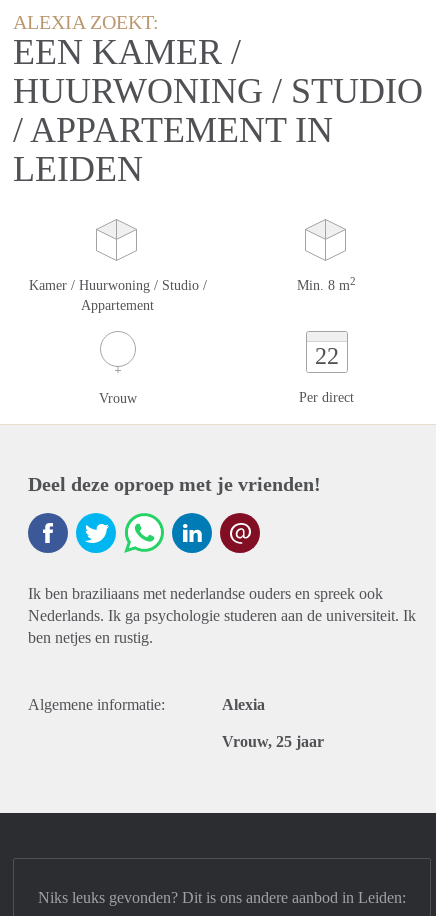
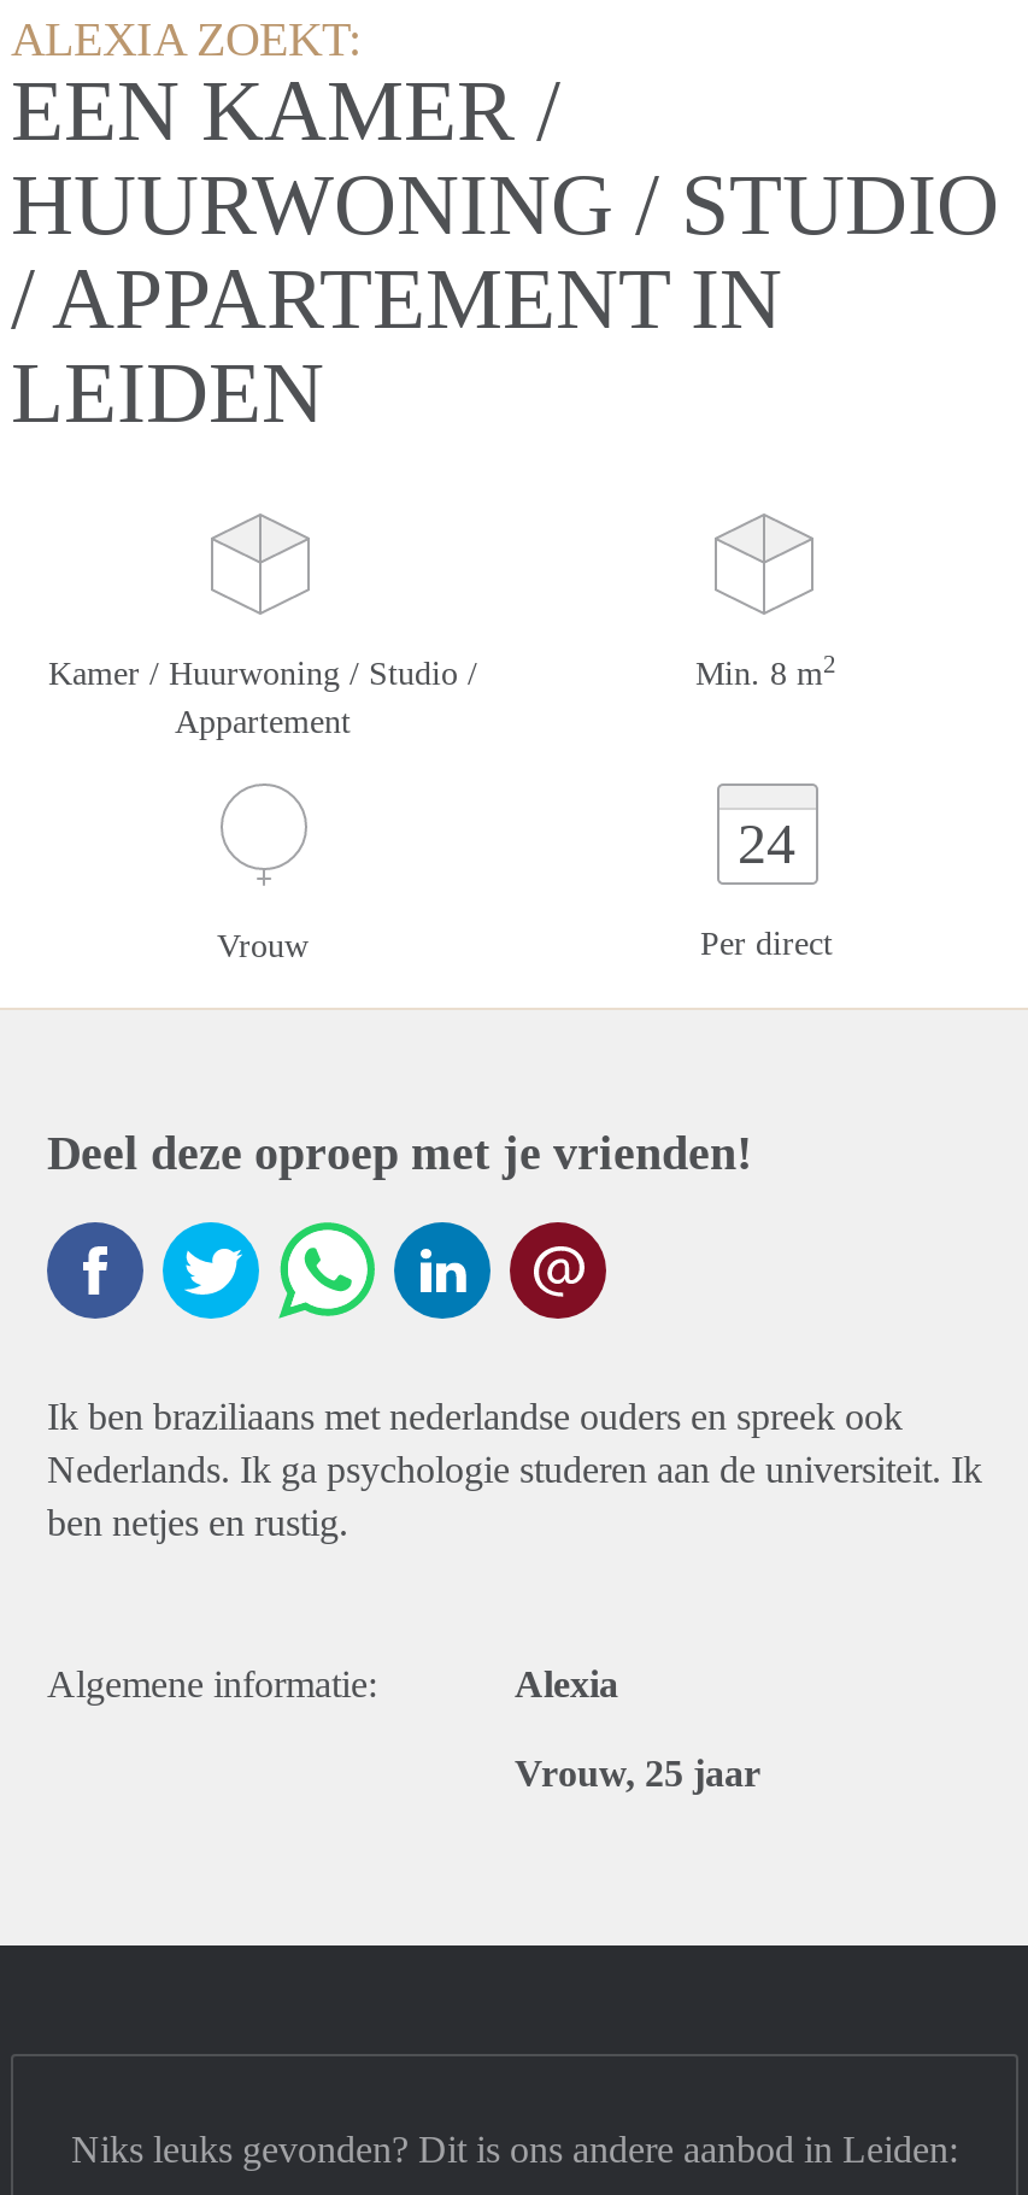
- 22
+ 24
